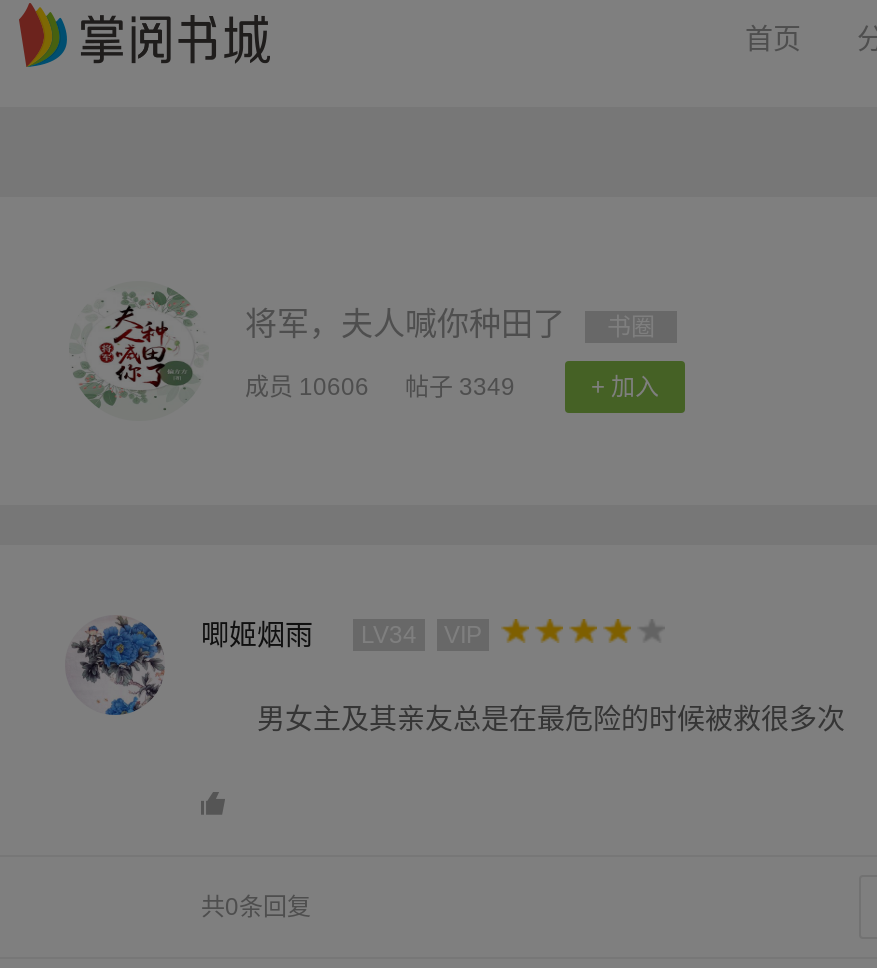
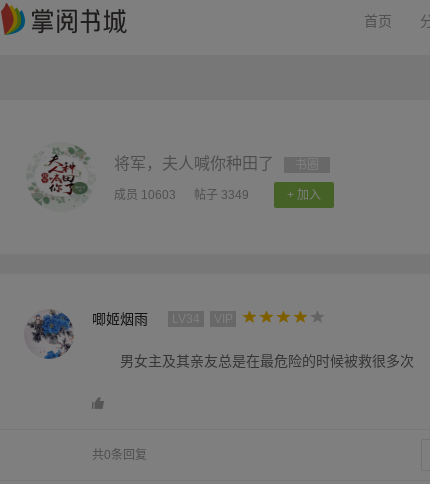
- 成员 10606 帖子 3349
+ 成员 10603 帖子 3349
